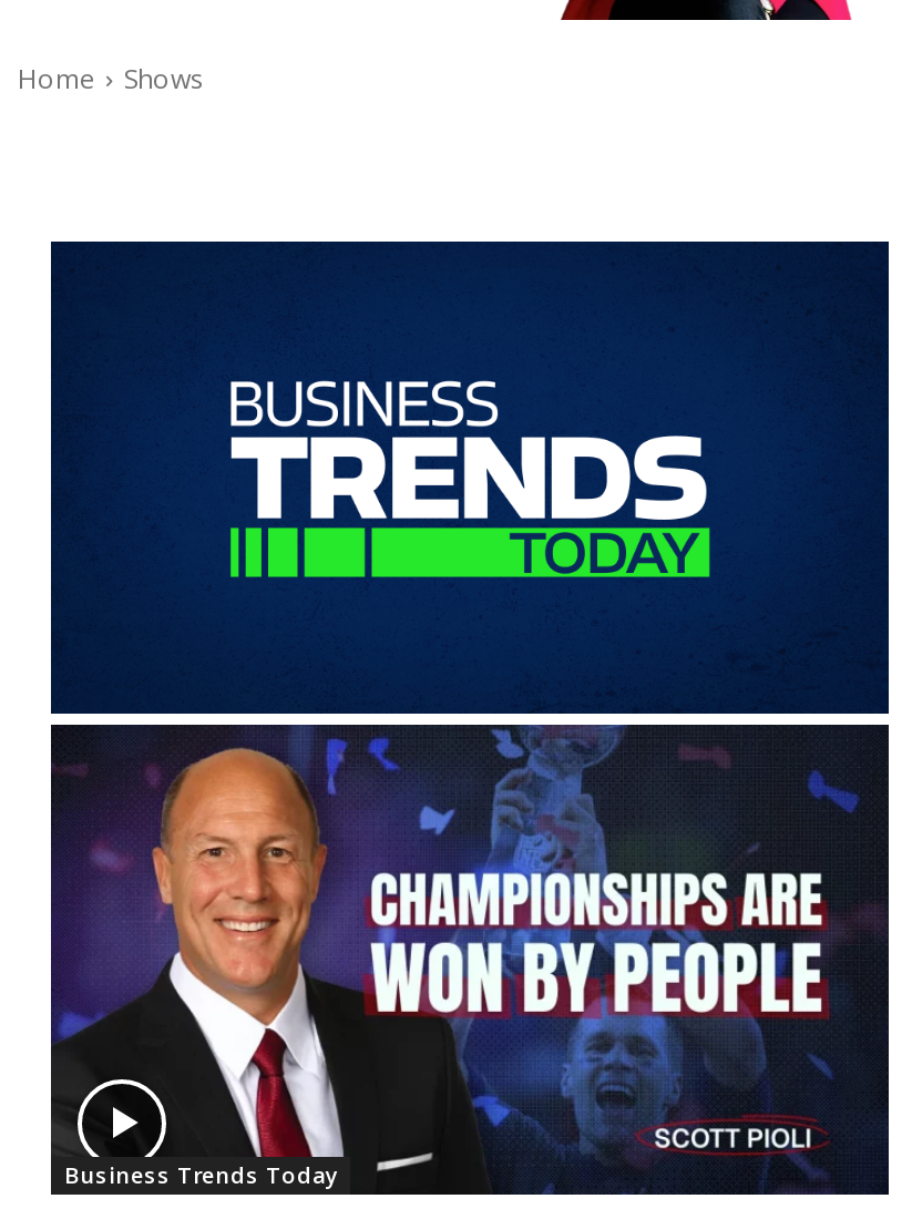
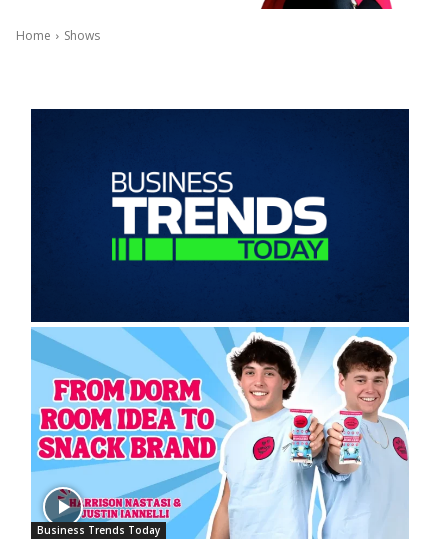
- [image]
+ [image]
